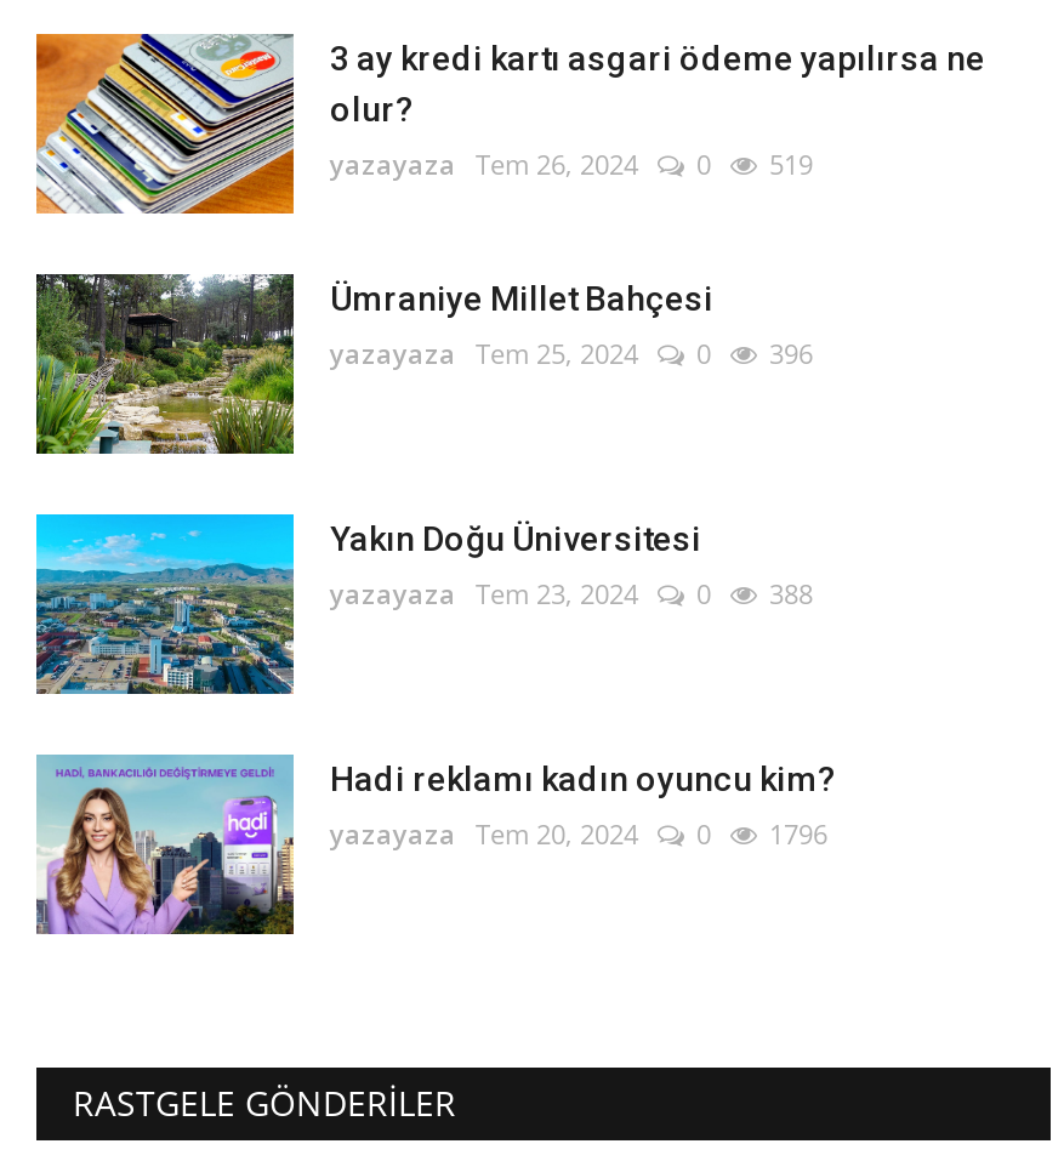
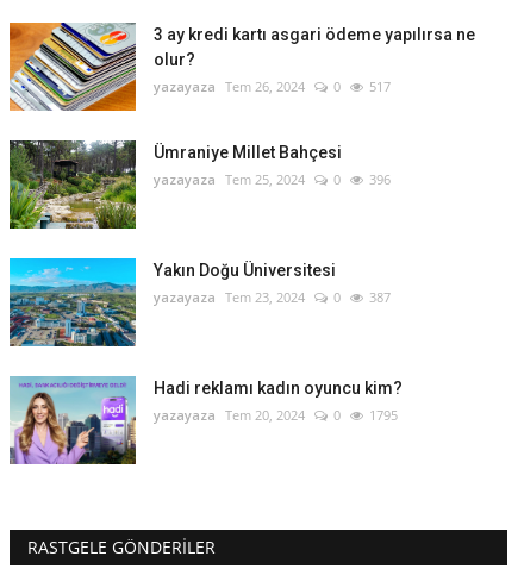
- yazayaza Tem 26, 2024 0 519
+ yazayaza Tem 26, 2024 0 517

- yazayaza Tem 23, 2024 0 388
+ yazayaza Tem 23, 2024 0 387

- yazayaza Tem 20, 2024 0 1796
+ yazayaza Tem 20, 2024 0 1795
